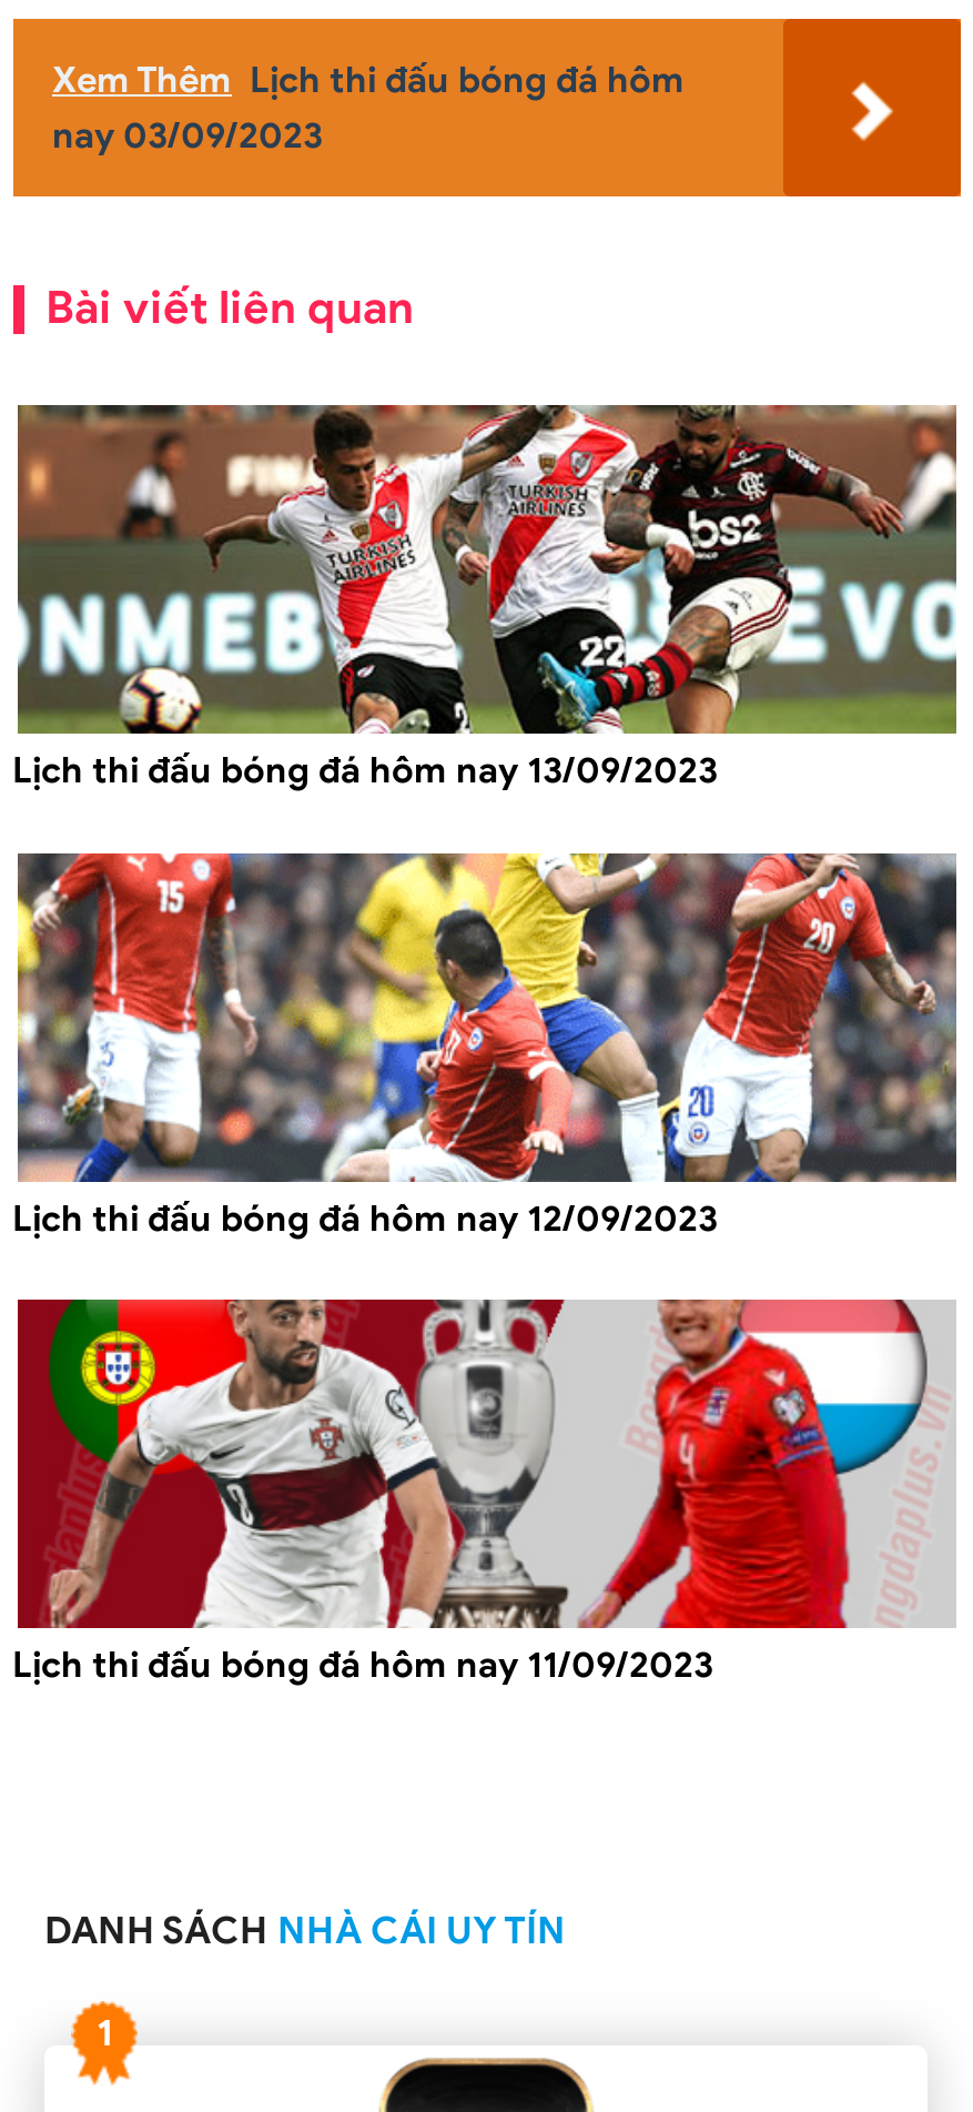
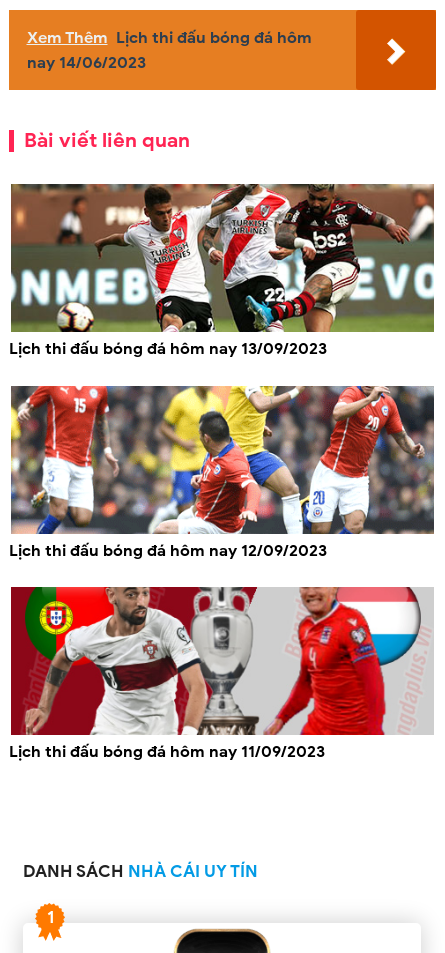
- nay 03/09/2023
+ nay 14/06/2023
